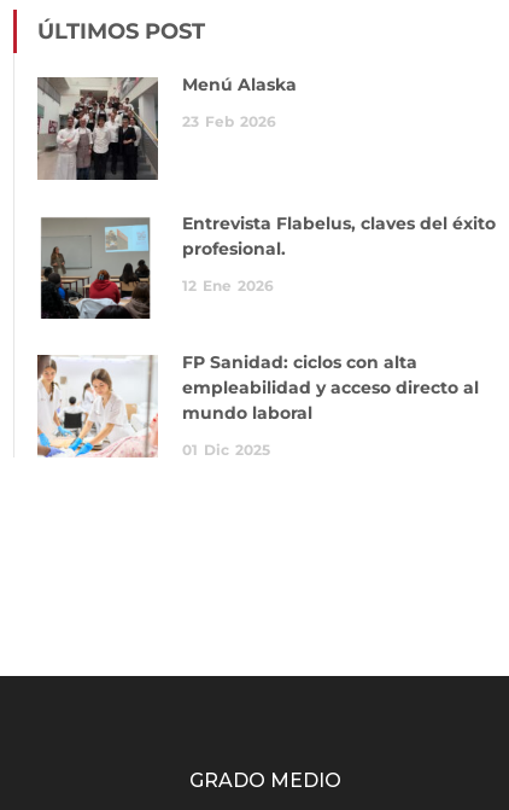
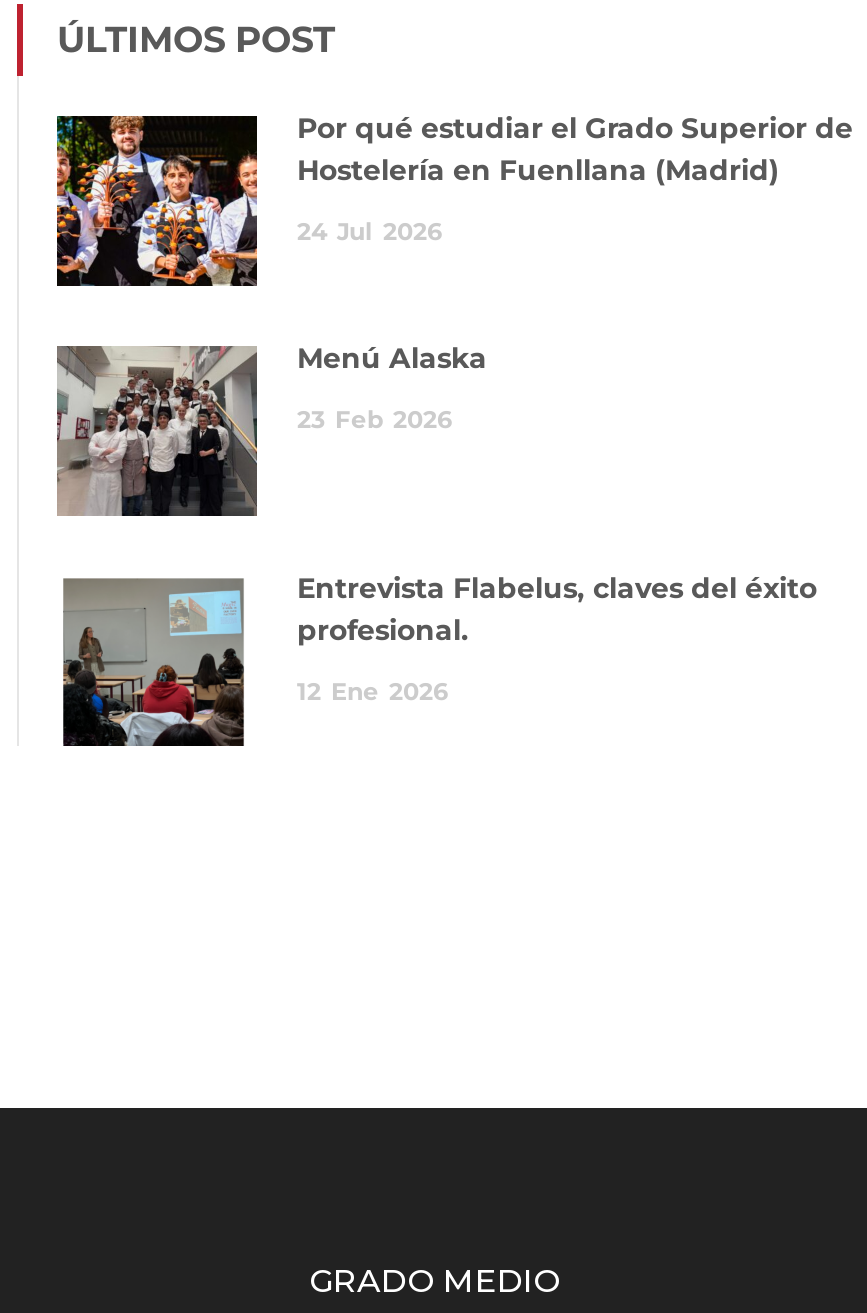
+ [image]
+ Por qué estudiar el Grado Superior de
+ Hostelería en Fuenllana (Madrid)
+ 24 Jul 2026

moved down: [image] | Menú Alaska | 23 Feb 2026 | Entrevista Flabelus, claves del éxito | profesional. | 12 Ene 2026

- [image]
- FP Sanidad: ciclos con alta
- empleabilidad y acceso directo al
- mundo laboral
- 01 Dic 2025
